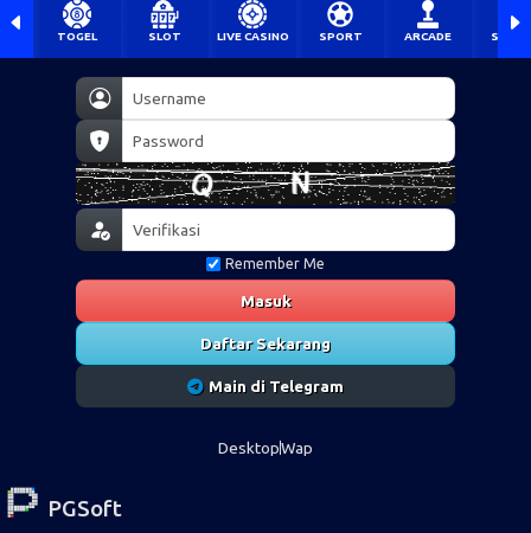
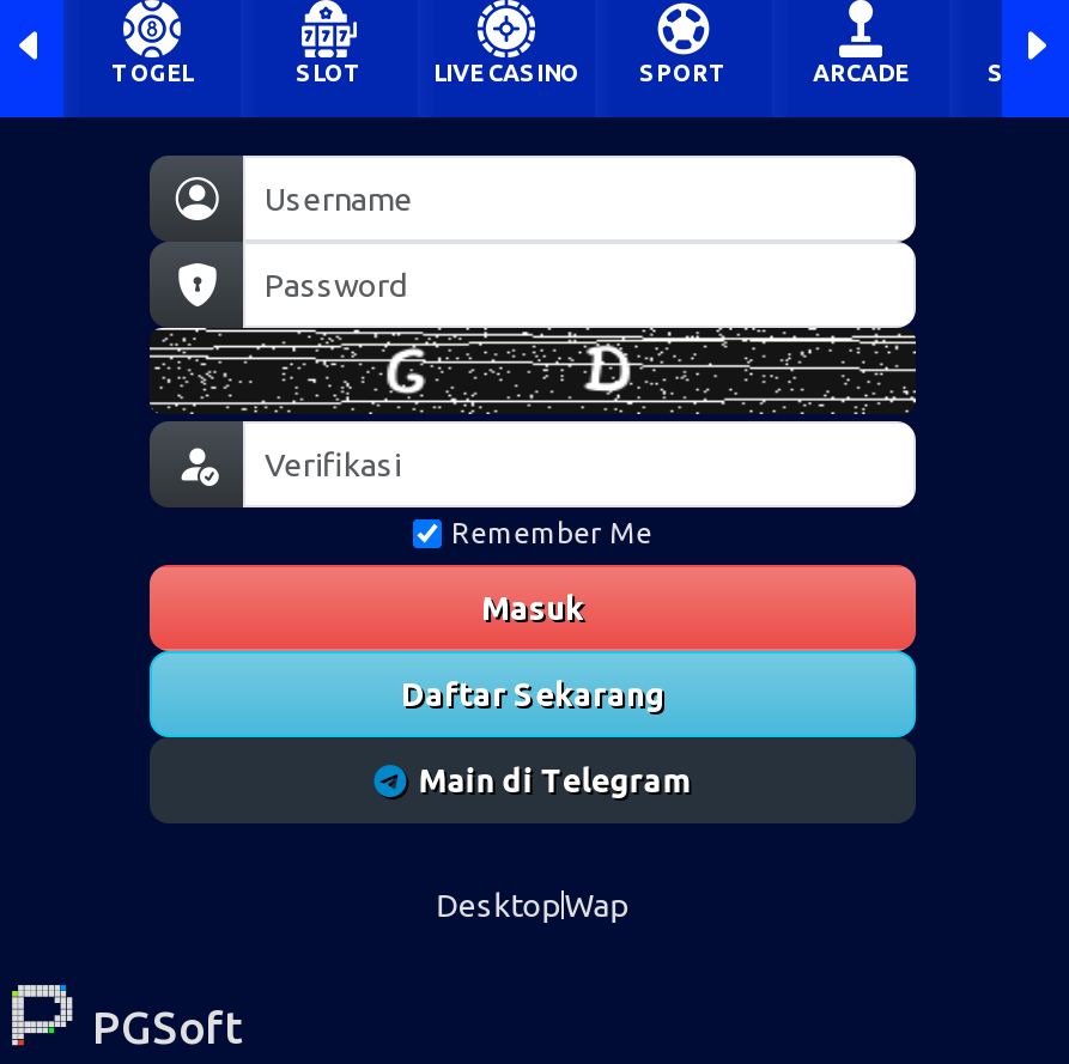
- [image]
+ [image]
